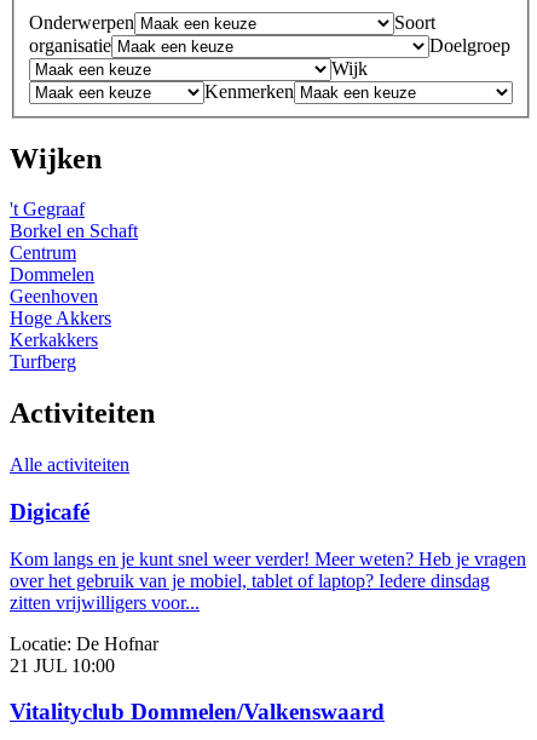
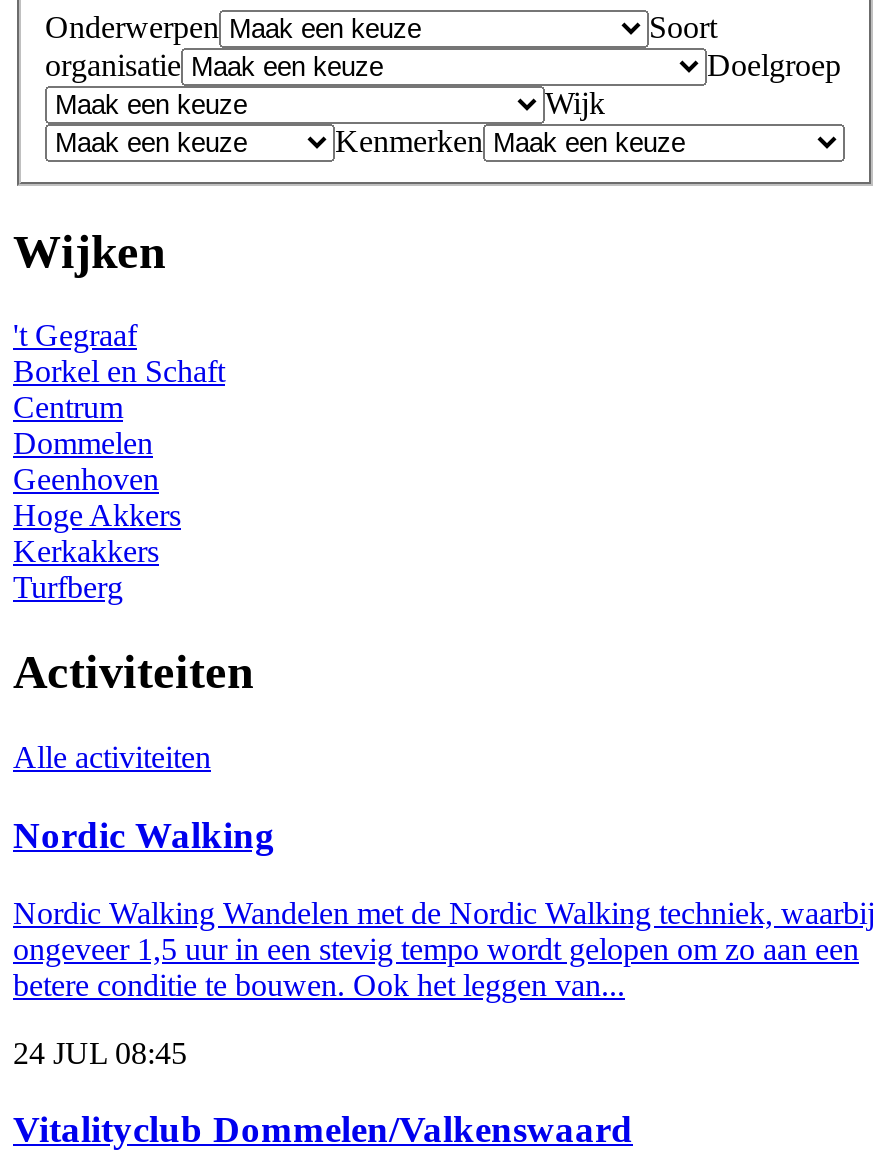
- Digicafé
+ Nordic Walking

- Kom langs en je kunt snel weer verder! Meer weten? Heb je vragen
- over het gebruik van je mobiel, tablet of laptop? Iedere dinsdag
- zitten vrijwilligers voor...
+ Nordic Walking Wandelen met de Nordic Walking techniek, waarbij
+ ongeveer 1,5 uur in een stevig tempo wordt gelopen om zo aan een
+ betere conditie te bouwen. Ook het leggen van...

- Locatie: De Hofnar
- 21 JUL 10:00
+ 24 JUL 08:45
